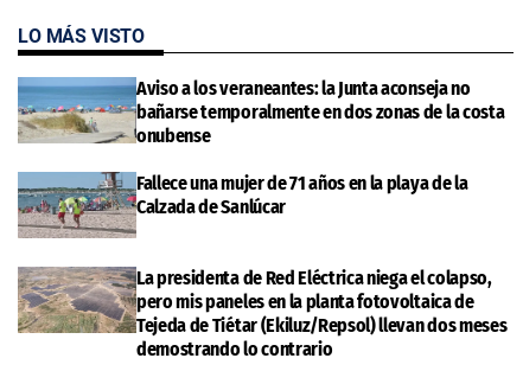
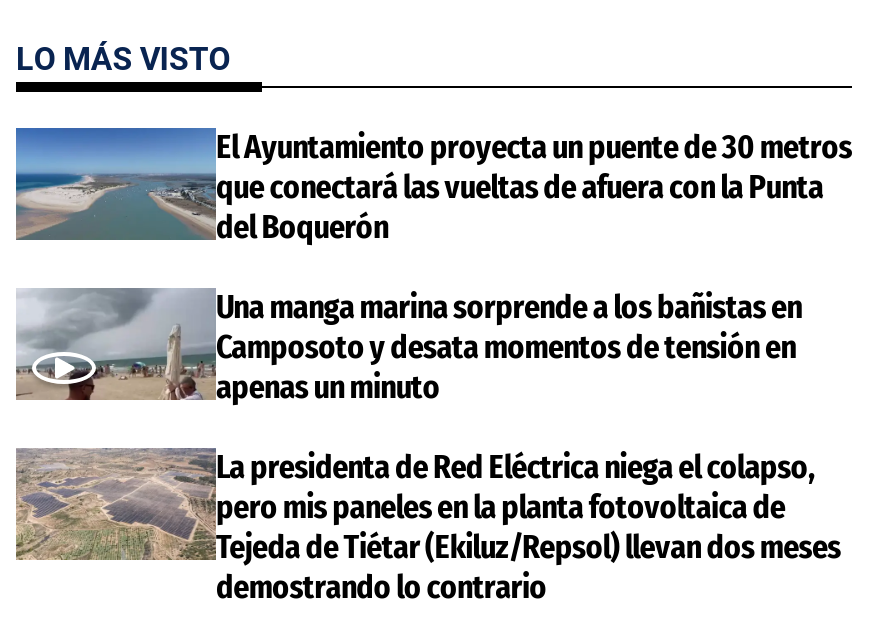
- [image]
- Aviso a los veraneantes: la Junta aconseja no
- bañarse temporalmente en dos zonas de la costa
- onubense
+ [image]
+ El Ayuntamiento proyecta un puente de 30 metros
+ que conectará las vueltas de afuera con la Punta
+ del Boquerón

- [image]
- Fallece una mujer de 71 años en la playa de la
- Calzada de Sanlúcar
+ [image]
+ Una manga marina sorprende a los bañistas en
+ Camposoto y desata momentos de tensión en
+ apenas un minuto
